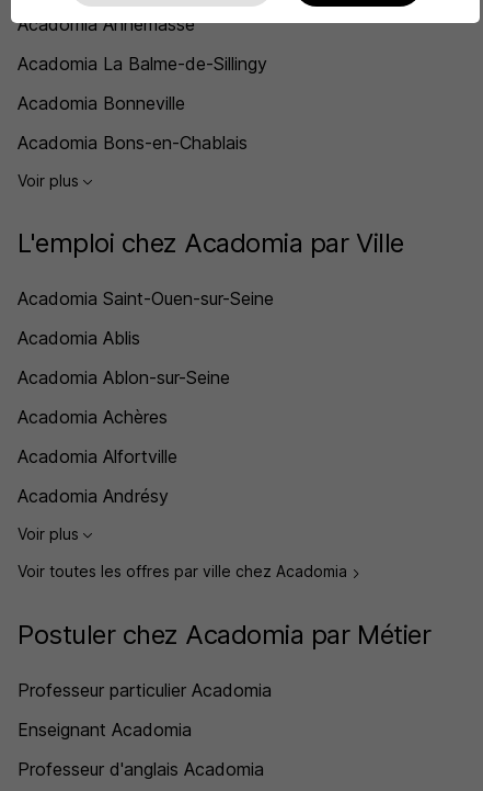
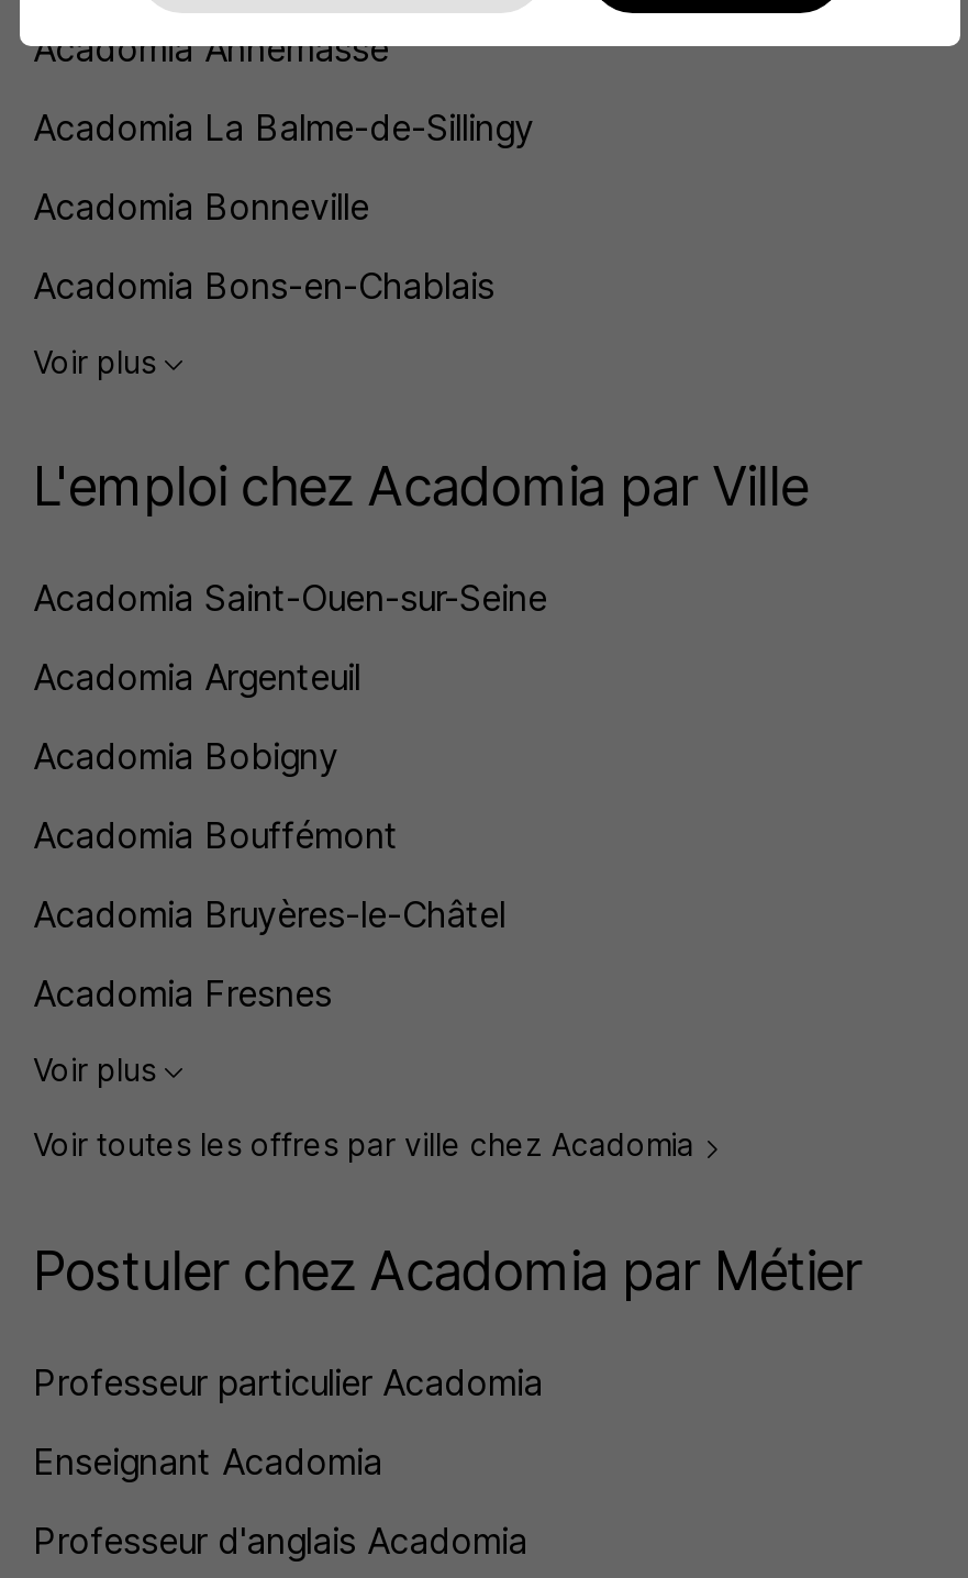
- Acadomia Ablis
+ Acadomia Argenteuil

- Acadomia Ablon-sur-Seine
+ Acadomia Bobigny

- Acadomia Achères
+ Acadomia Bouffémont

- Acadomia Alfortville
+ Acadomia Bruyères-le-Châtel

- Acadomia Andrésy
+ Acadomia Fresnes
